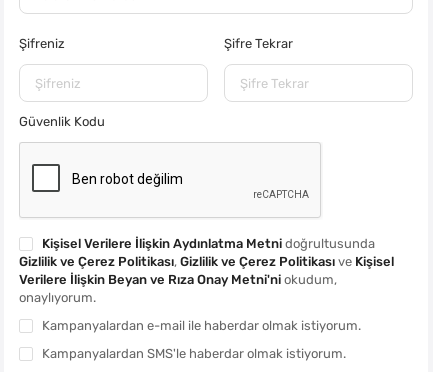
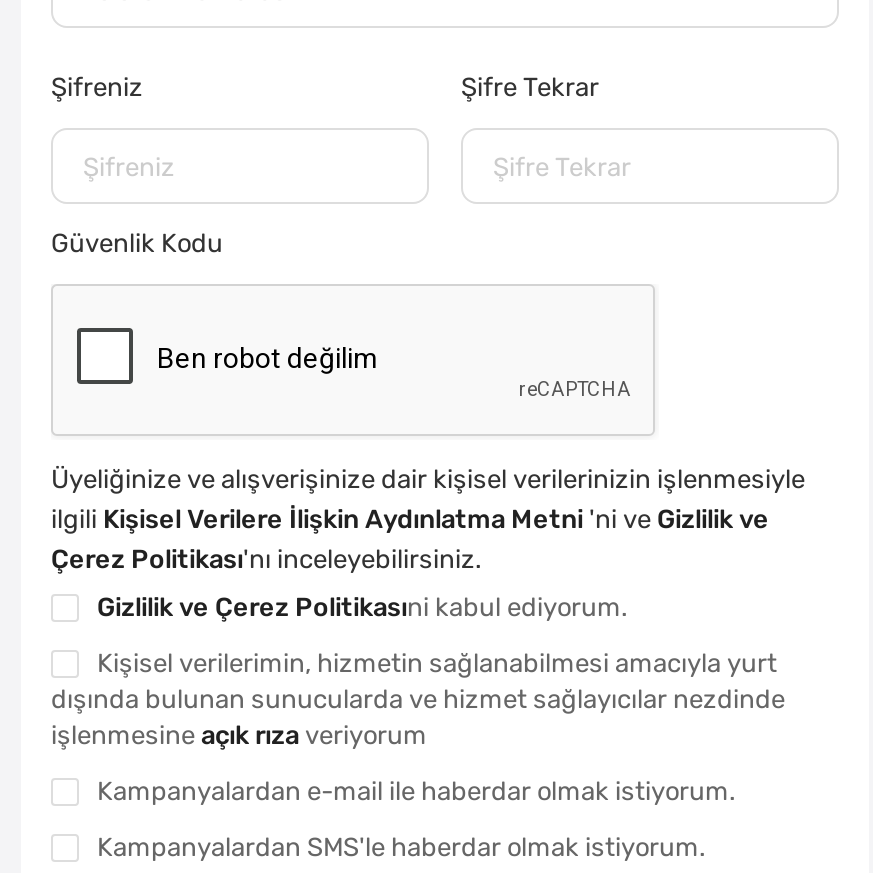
- Kişisel Verilere İlişkin Aydınlatma Metni doğrultusunda
- Gizlilik ve Çerez Politikası, Gizlilik ve Çerez Politikası ve Kişisel
- Verilere İlişkin Beyan ve Rıza Onay Metni'ni okudum,
- onaylıyorum.
+ Üyeliğinize ve alışverişinize dair kişisel verilerinizin işlenmesiyle
+ ilgili Kişisel Verilere İlişkin Aydınlatma Metni 'ni ve Gizlilik ve
+ Çerez Politikası'nı inceleyebilirsiniz.
+ Gizlilik ve Çerez Politikasıni kabul ediyorum.
+ Kişisel verilerimin, hizmetin sağlanabilmesi amacıyla yurt
+ dışında bulunan sunucularda ve hizmet sağlayıcılar nezdinde
+ işlenmesine açık rıza veriyorum
